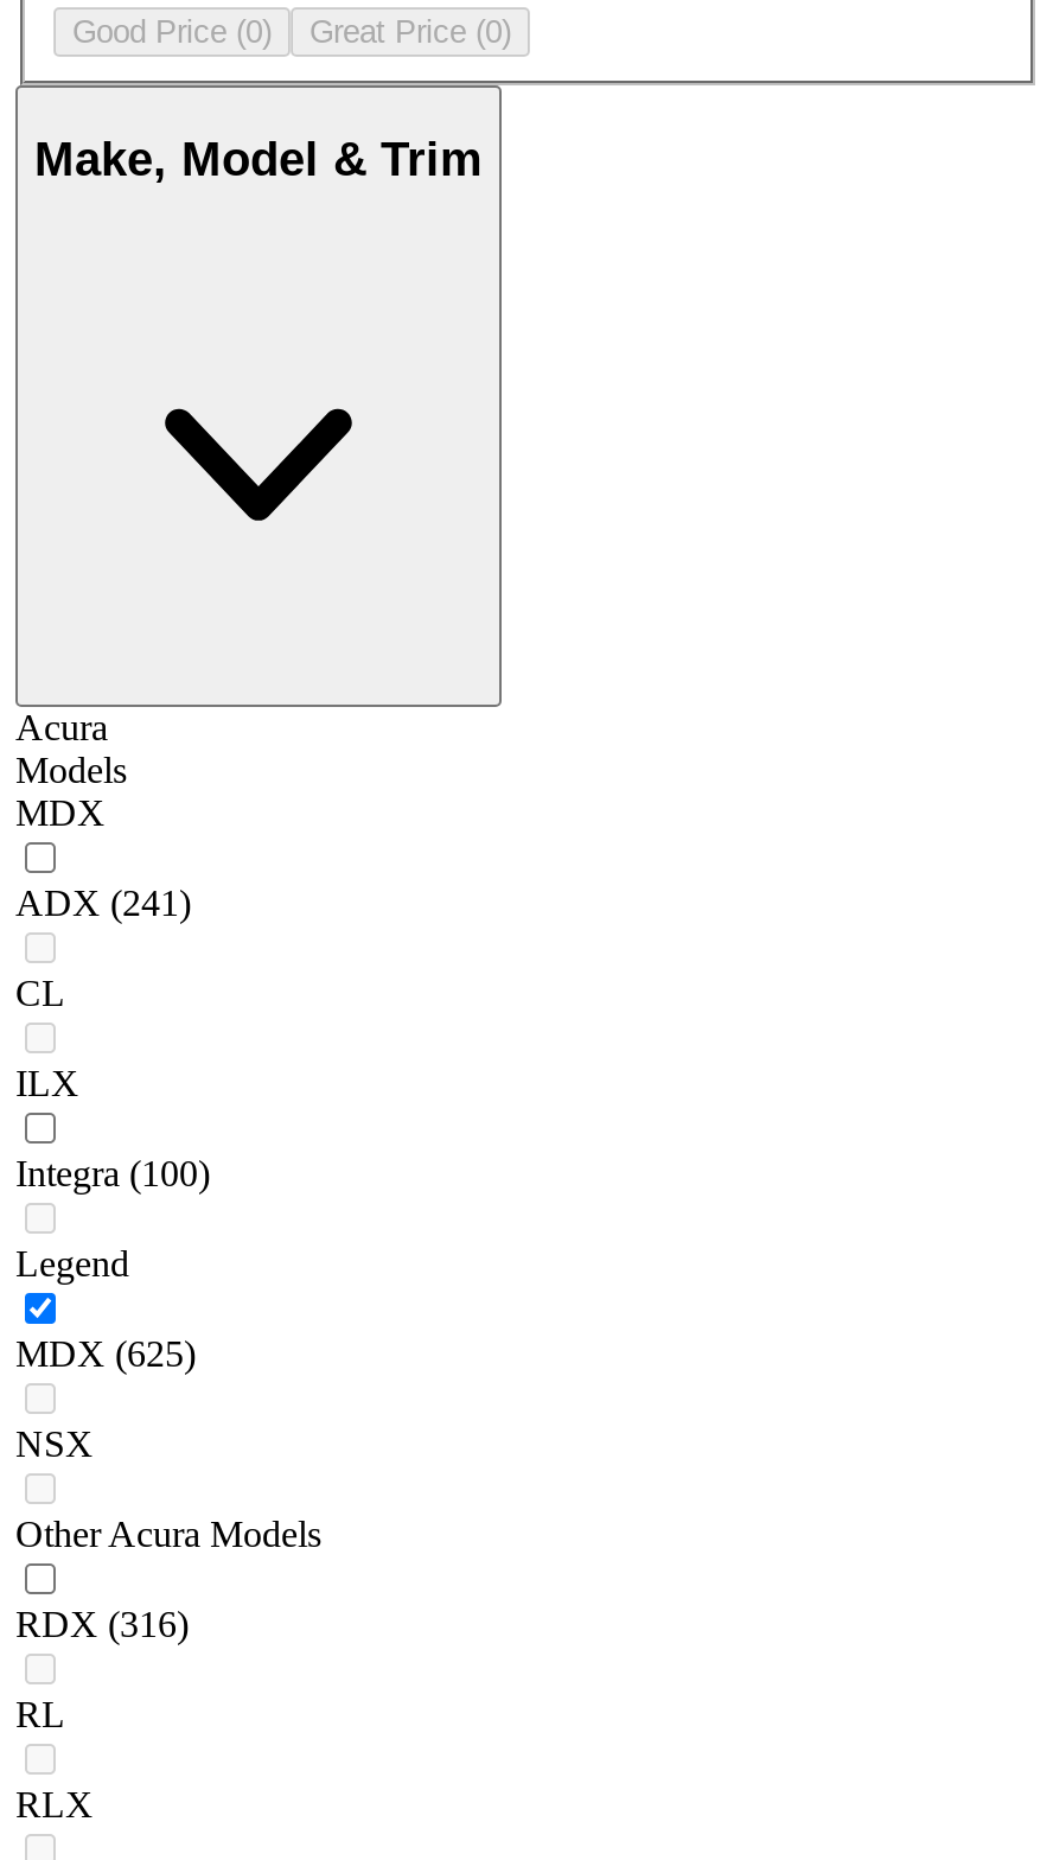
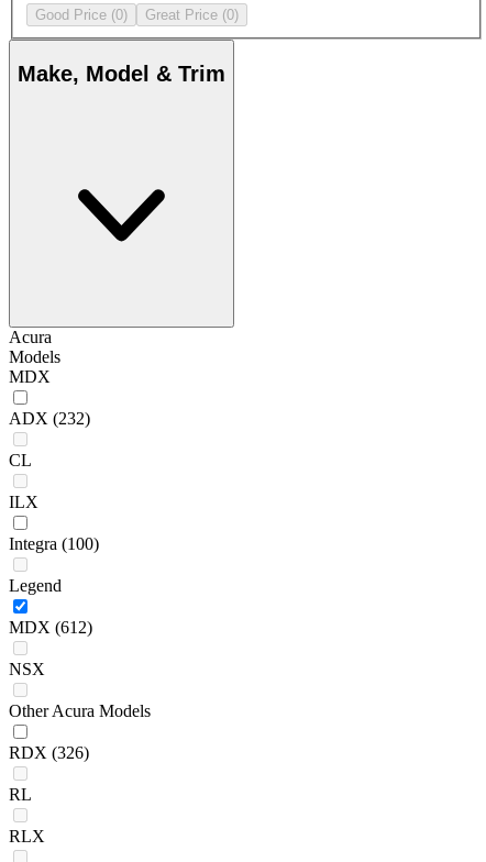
- ADX (241)
+ ADX (232)

- MDX (625)
+ MDX (612)

- RDX (316)
+ RDX (326)
